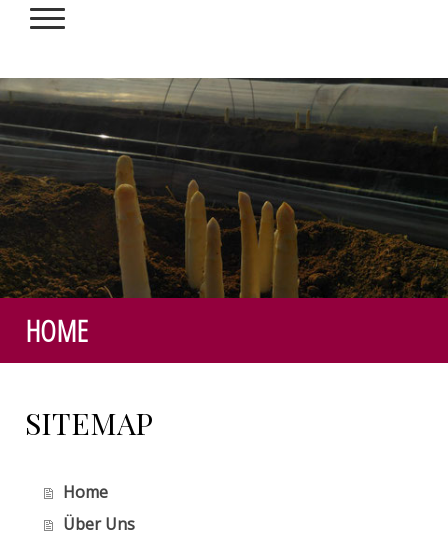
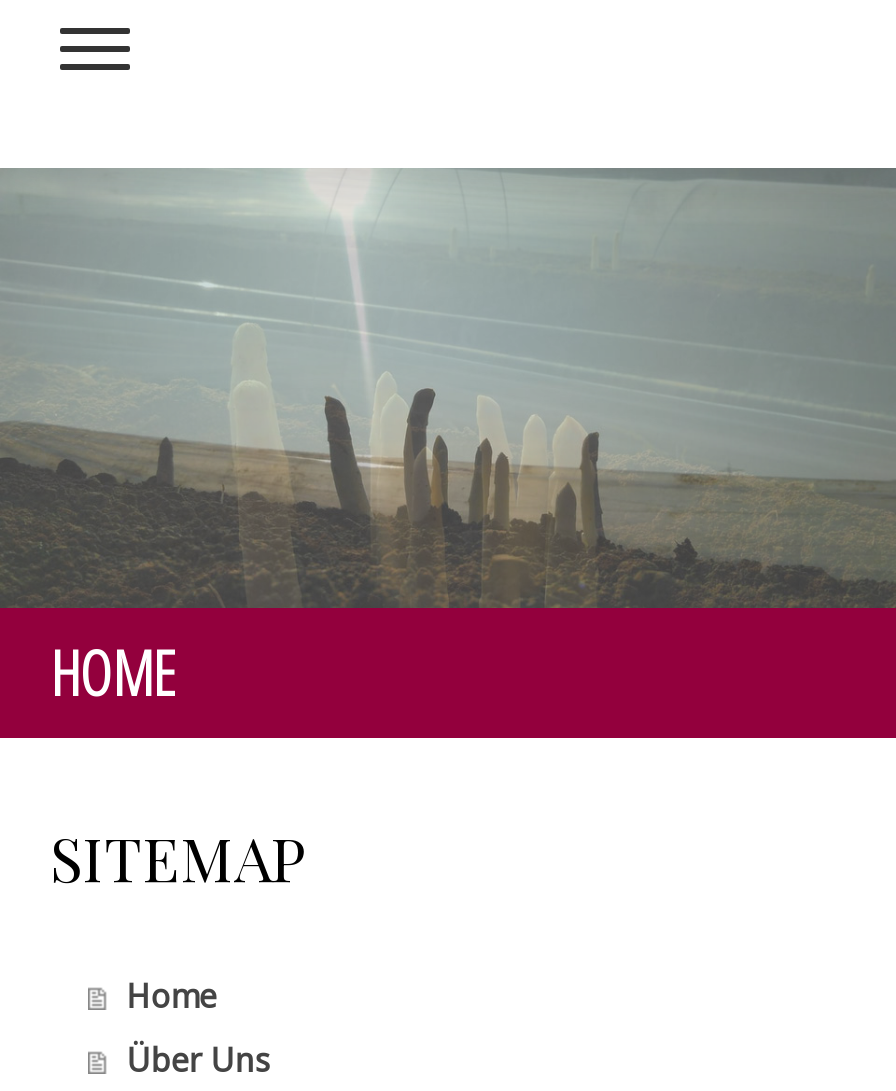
- [image]
+ [image]
